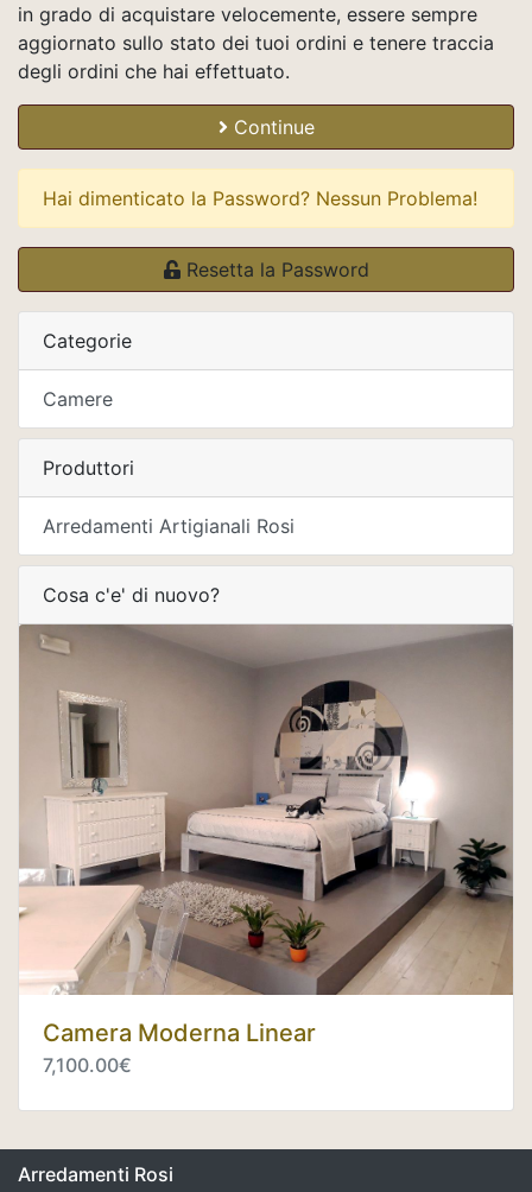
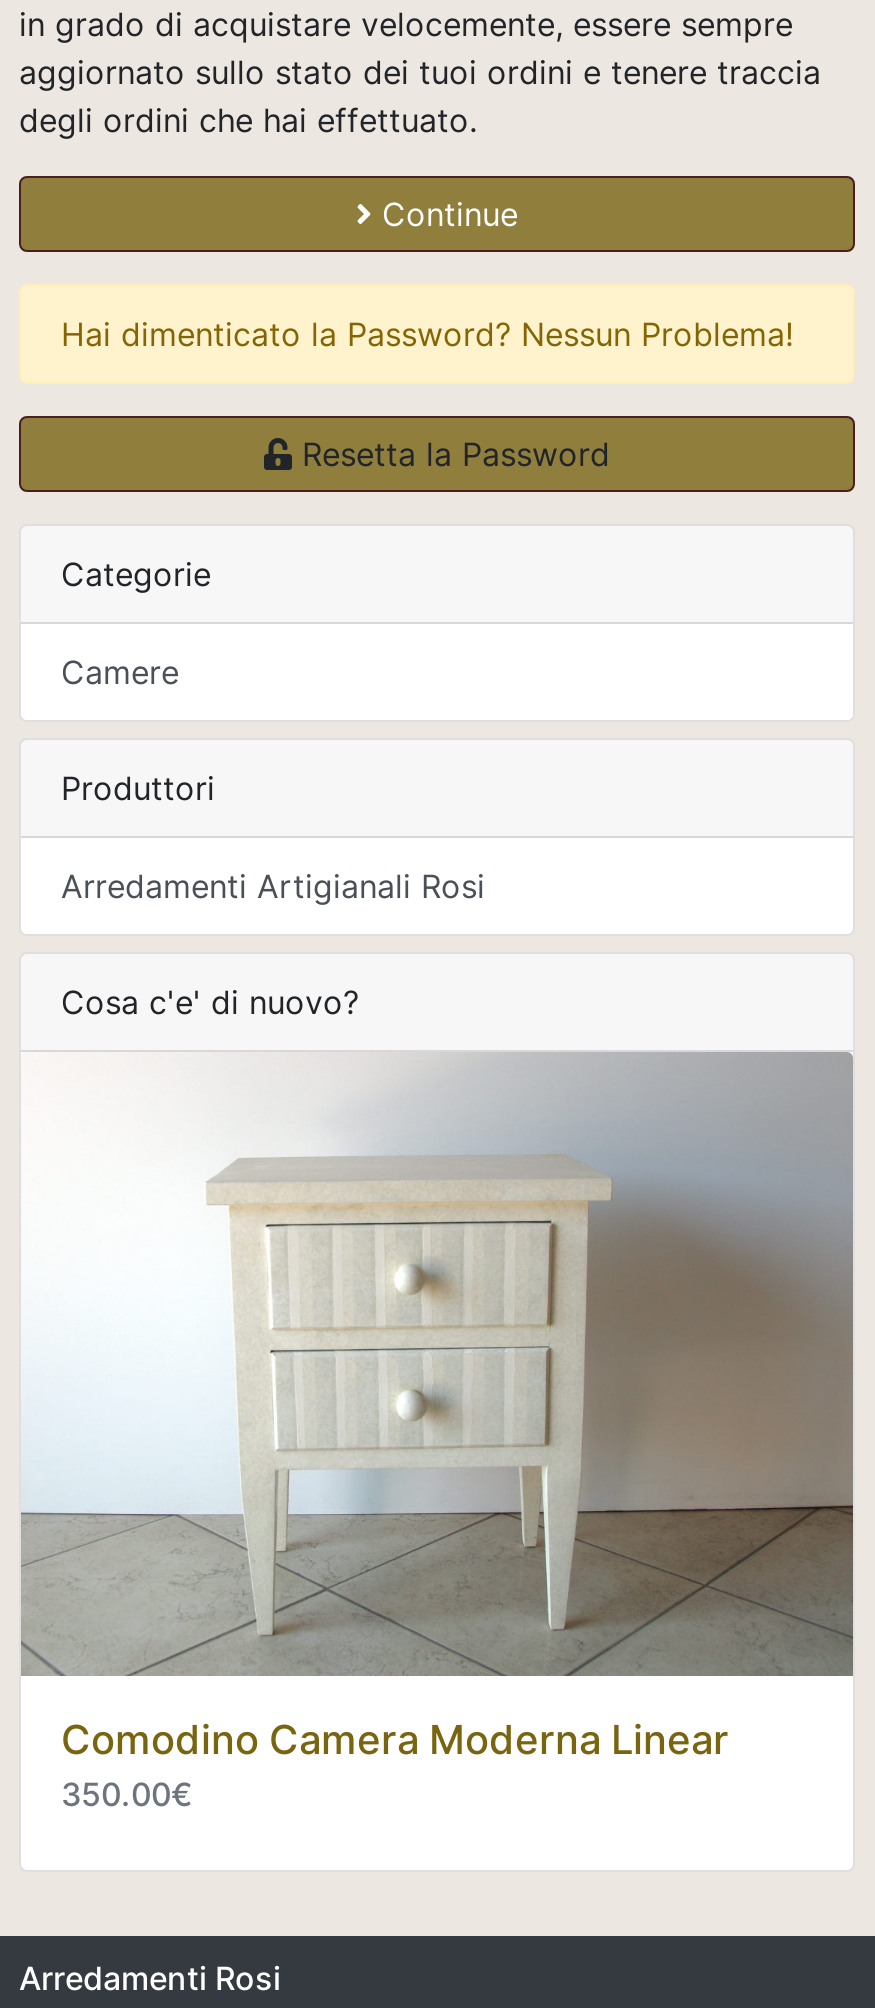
- [image]
- Camera Moderna Linear
- 7,100.00€
+ [image]
+ Comodino Camera Moderna Linear
+ 350.00€
